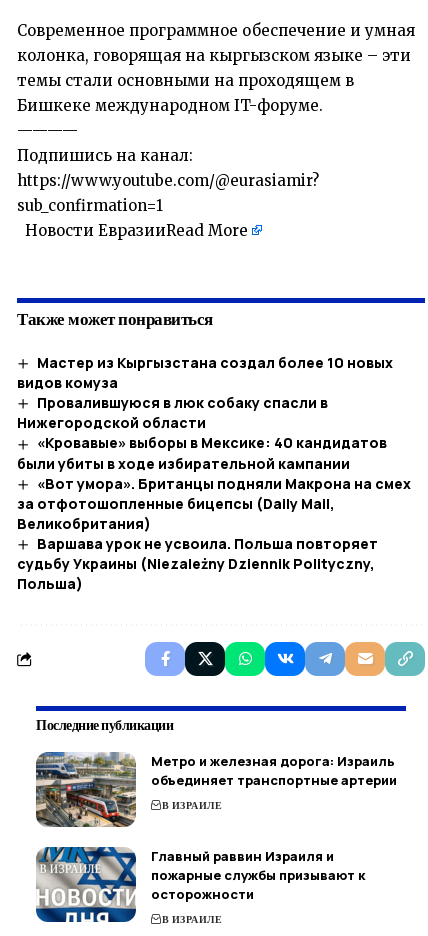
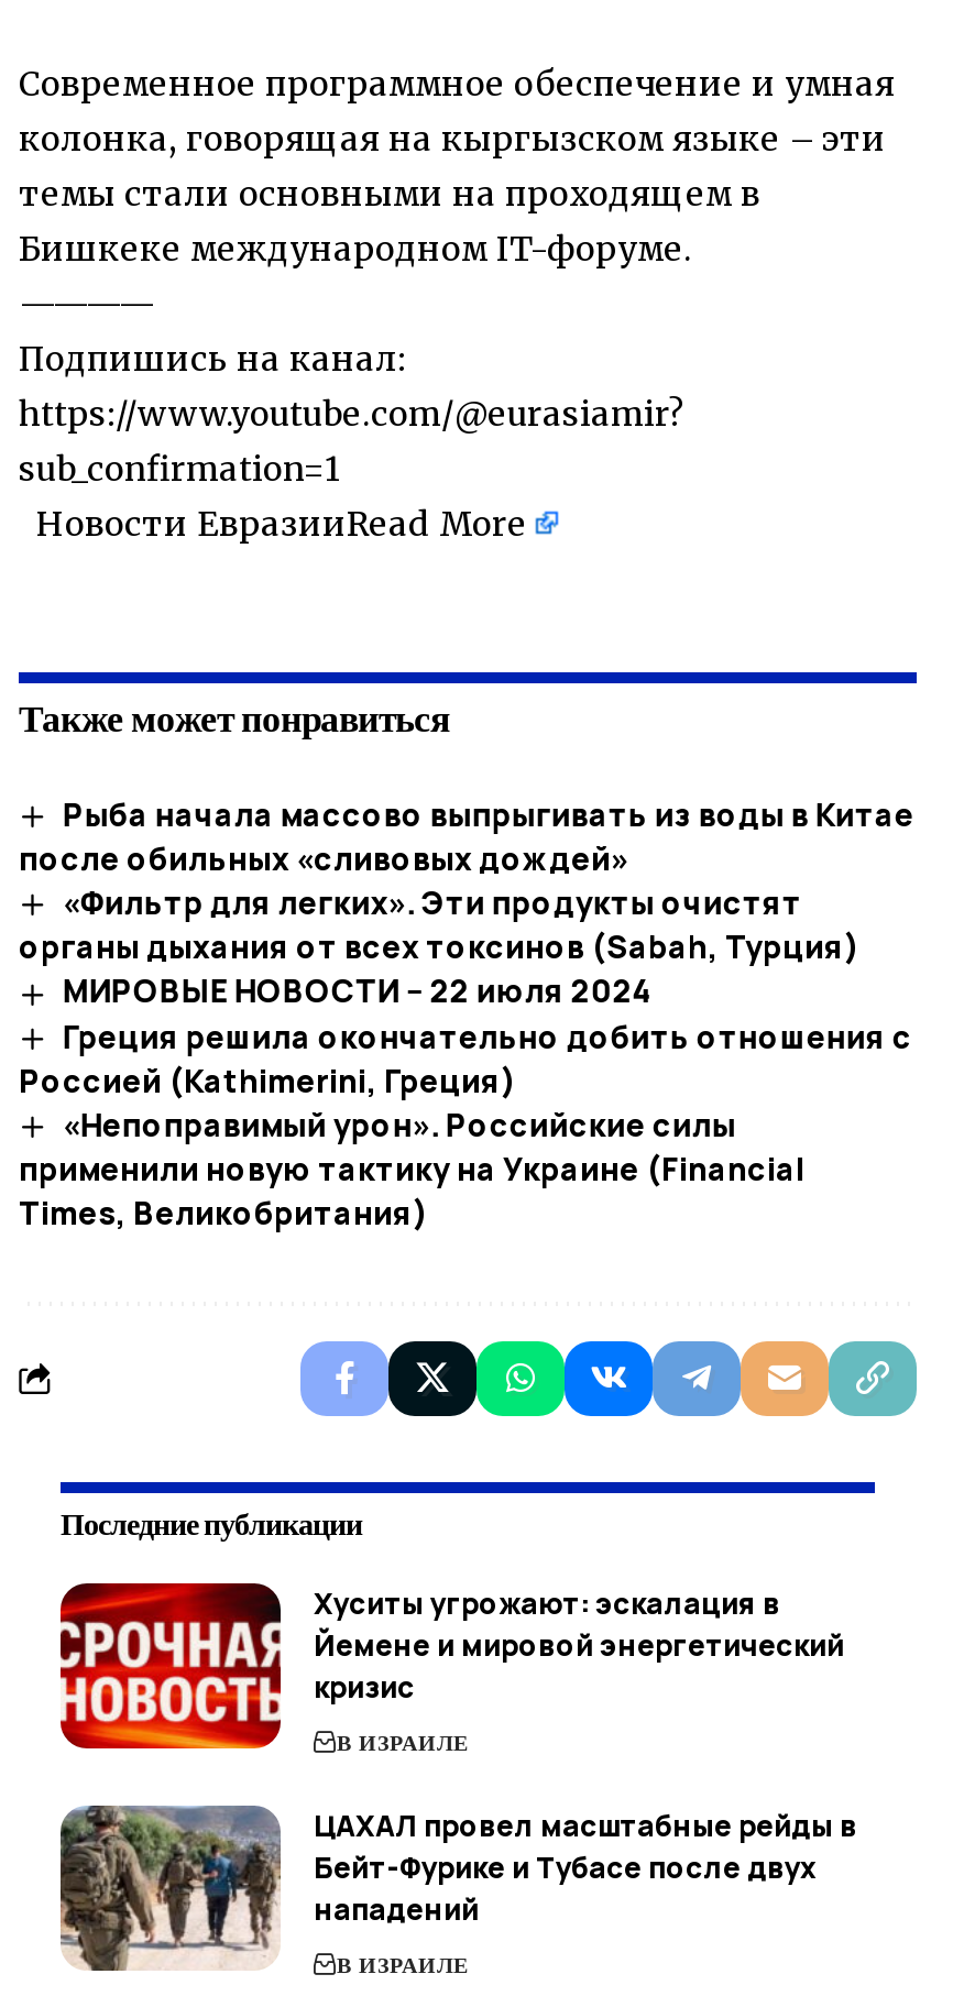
- Мастер из Кыргызстана создал более 10 новых
- видов комуза
- Провалившуюся в люк собаку спасли в
- Нижегородской области
- «Кровавые» выборы в Мексике: 40 кандидатов
- были убиты в ходе избирательной кампании
- «Вот умора». Британцы подняли Макрона на смех
- за отфотошопленные бицепсы (Daily Mail,
- Великобритания)
- Варшава урок не усвоила. Польша повторяет
- судьбу Украины (Niezależny Dziennik Polityczny,
- Польша)
+ Рыба начала массово выпрыгивать из воды в Китае
+ после обильных «сливовых дождей»
+ «Фильтр для легких». Эти продукты очистят
+ органы дыхания от всех токсинов (Sabah, Турция)
+ МИРОВЫЕ НОВОСТИ – 22 июля 2024
+ Греция решила окончательно добить отношения с
+ Россией (Kathimerini, Греция)
+ «Непоправимый урон». Российские силы
+ применили новую тактику на Украине (Financial
+ Times, Великобритания)

- [image]
- Метро и железная дорога: Израиль
- объединяет транспортные артерии
+ [image]
+ Хуситы угрожают: эскалация в
+ Йемене и мировой энергетический
+ кризис

- [image]
- Главный раввин Израиля и
- пожарные службы призывают к
- осторожности
+ [image]
+ ЦАХАЛ провел масштабные рейды в
+ Бейт-Фурике и Тубасе после двух
+ нападений
